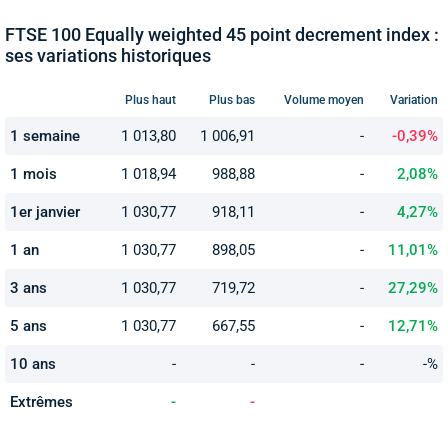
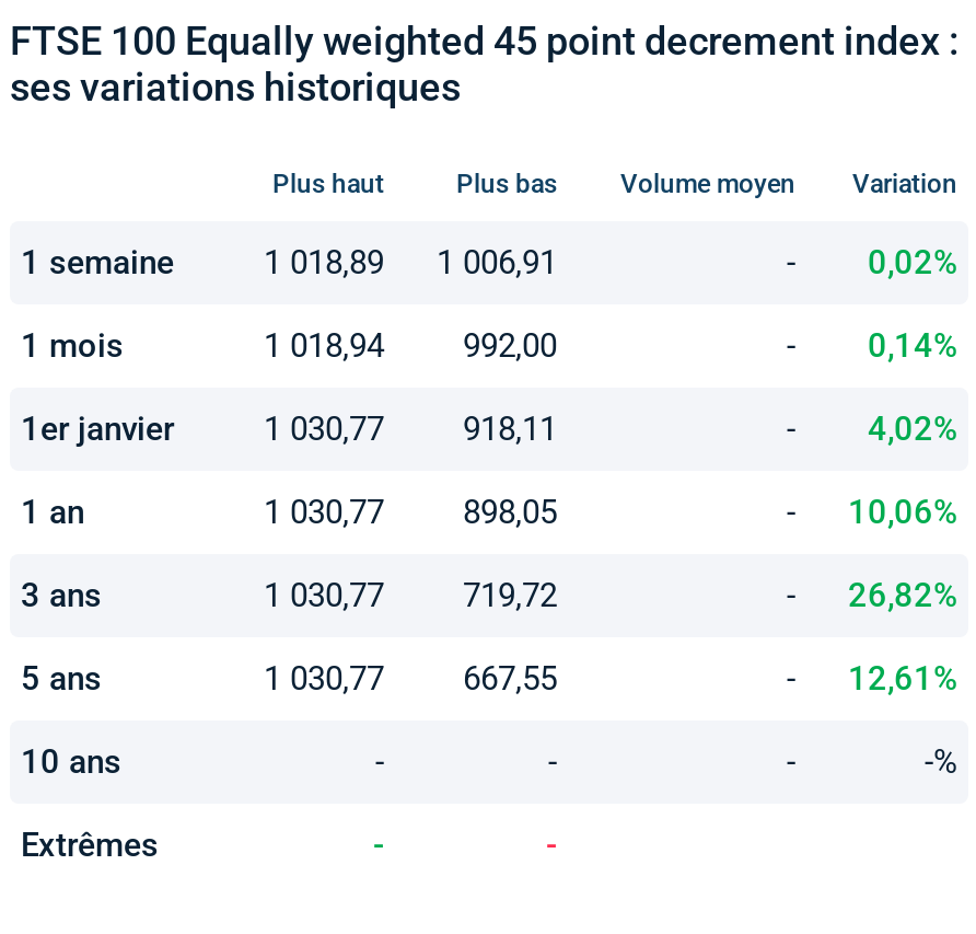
- 1 013,80 1 006,91
+ 1 018,89 1 006,91

- -0,39%
+ 0,02%

- 1 018,94 988,88
+ 1 018,94 992,00

- 2,08%
+ 0,14%

- 4,27%
+ 4,02%

- 11,01%
+ 10,06%

- 27,29%
+ 26,82%

- 12,71%
+ 12,61%
